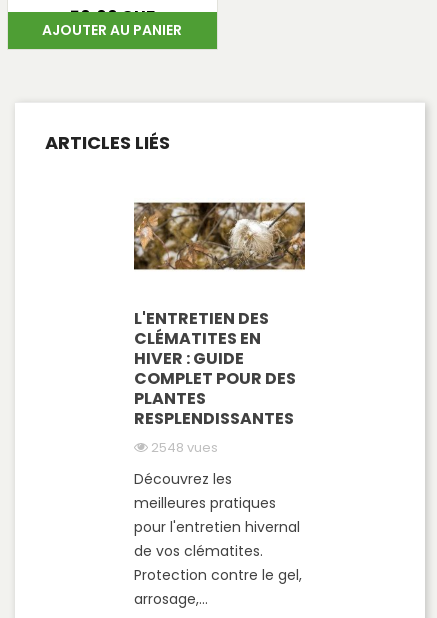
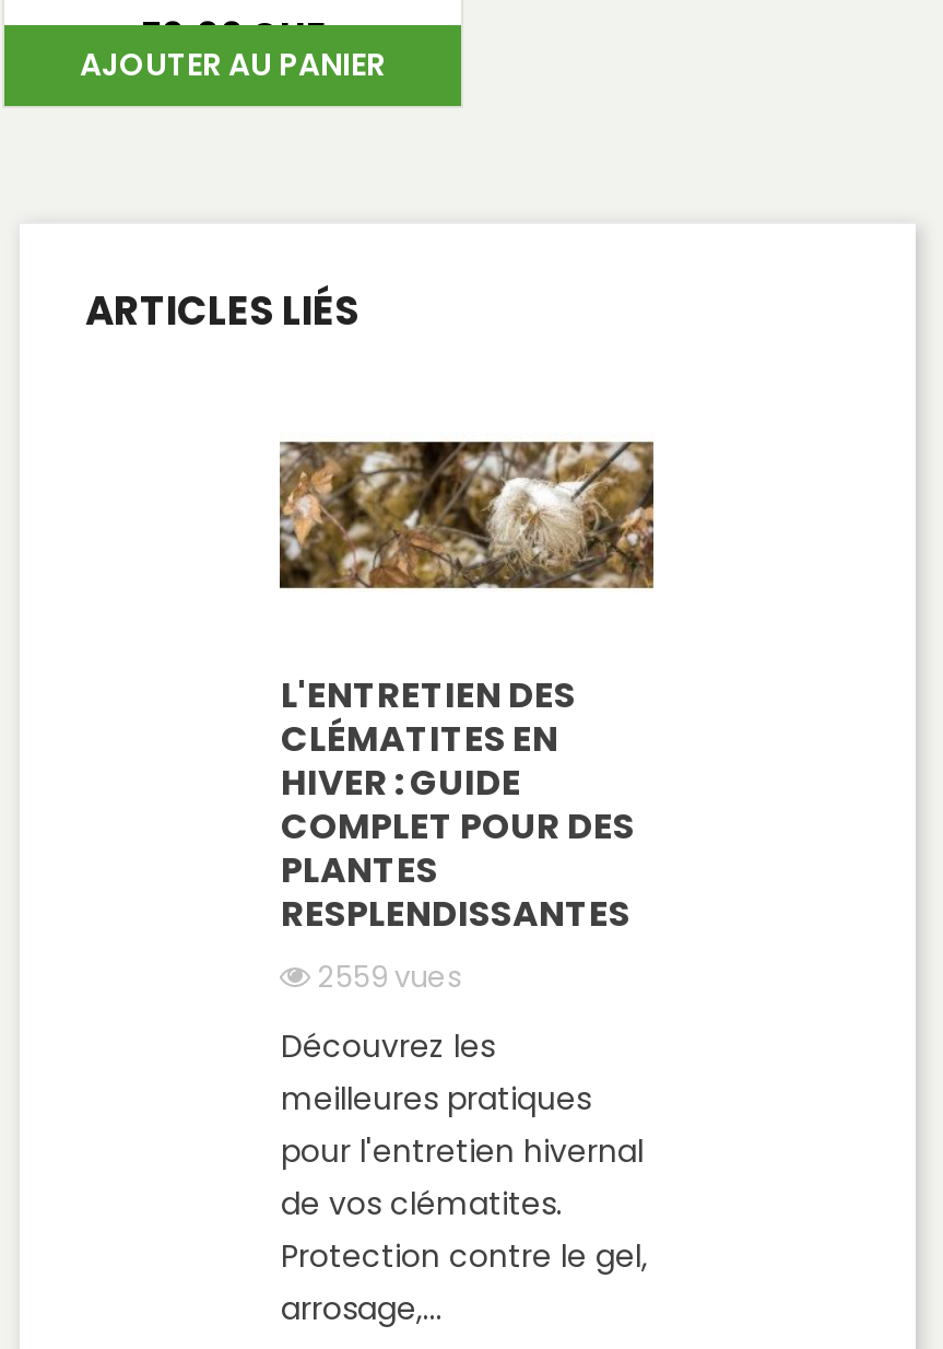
- 2548 vues
+ 2559 vues
